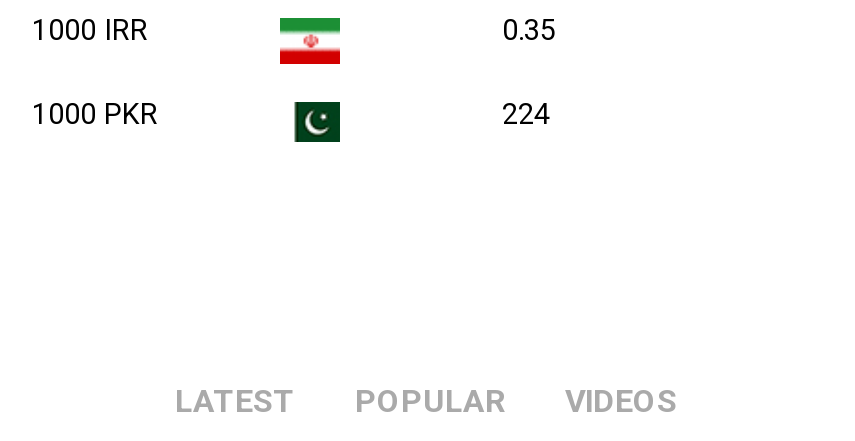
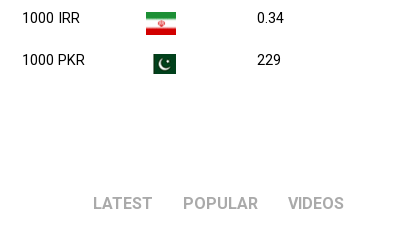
- 0.35
+ 0.34

- 224
+ 229
